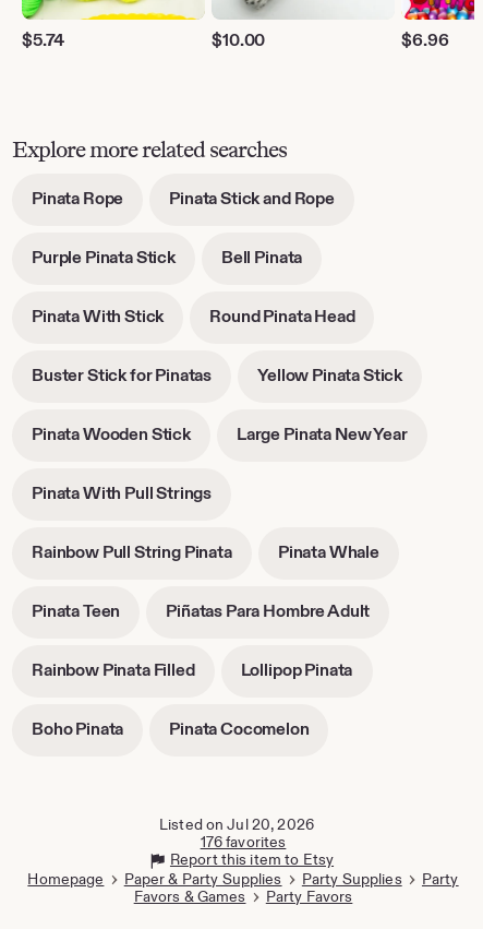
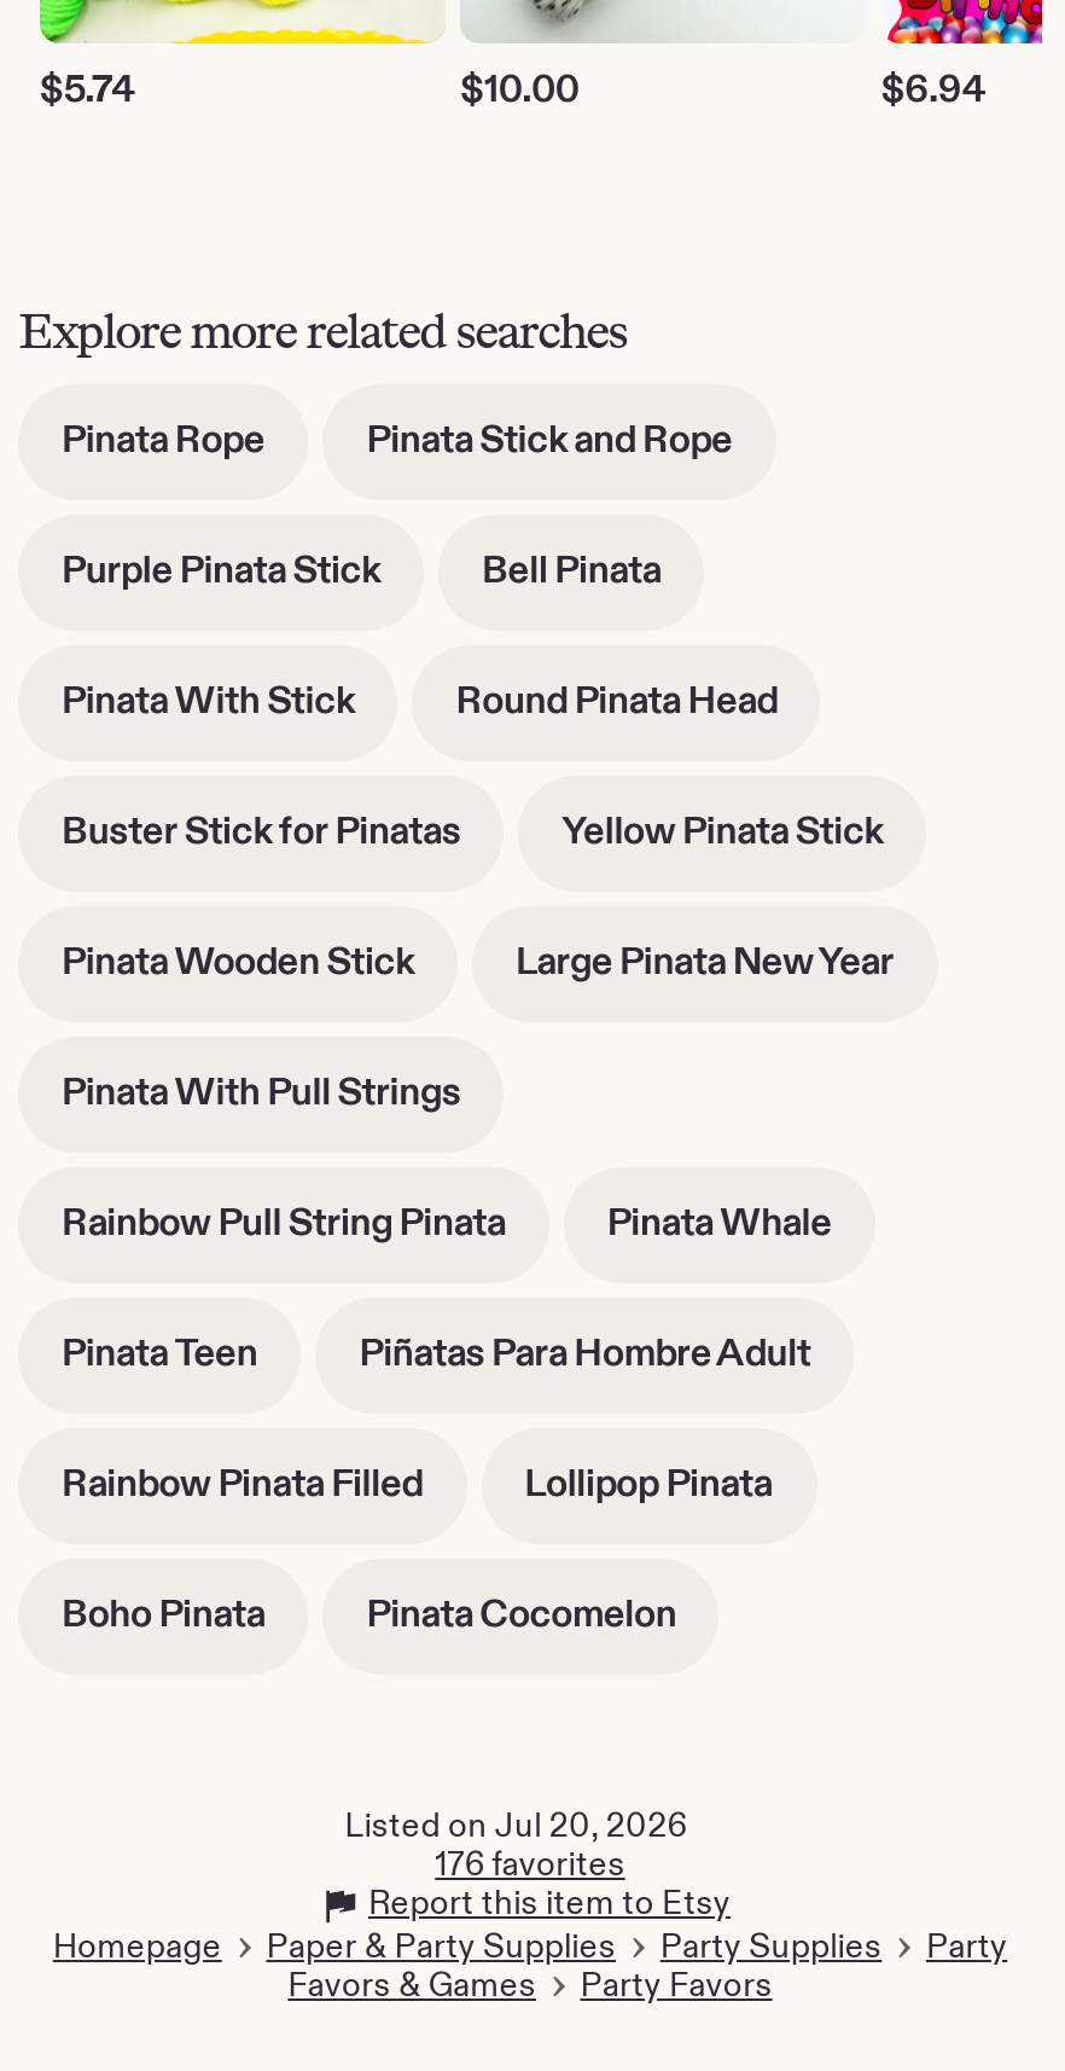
- $6.96
+ $6.94
